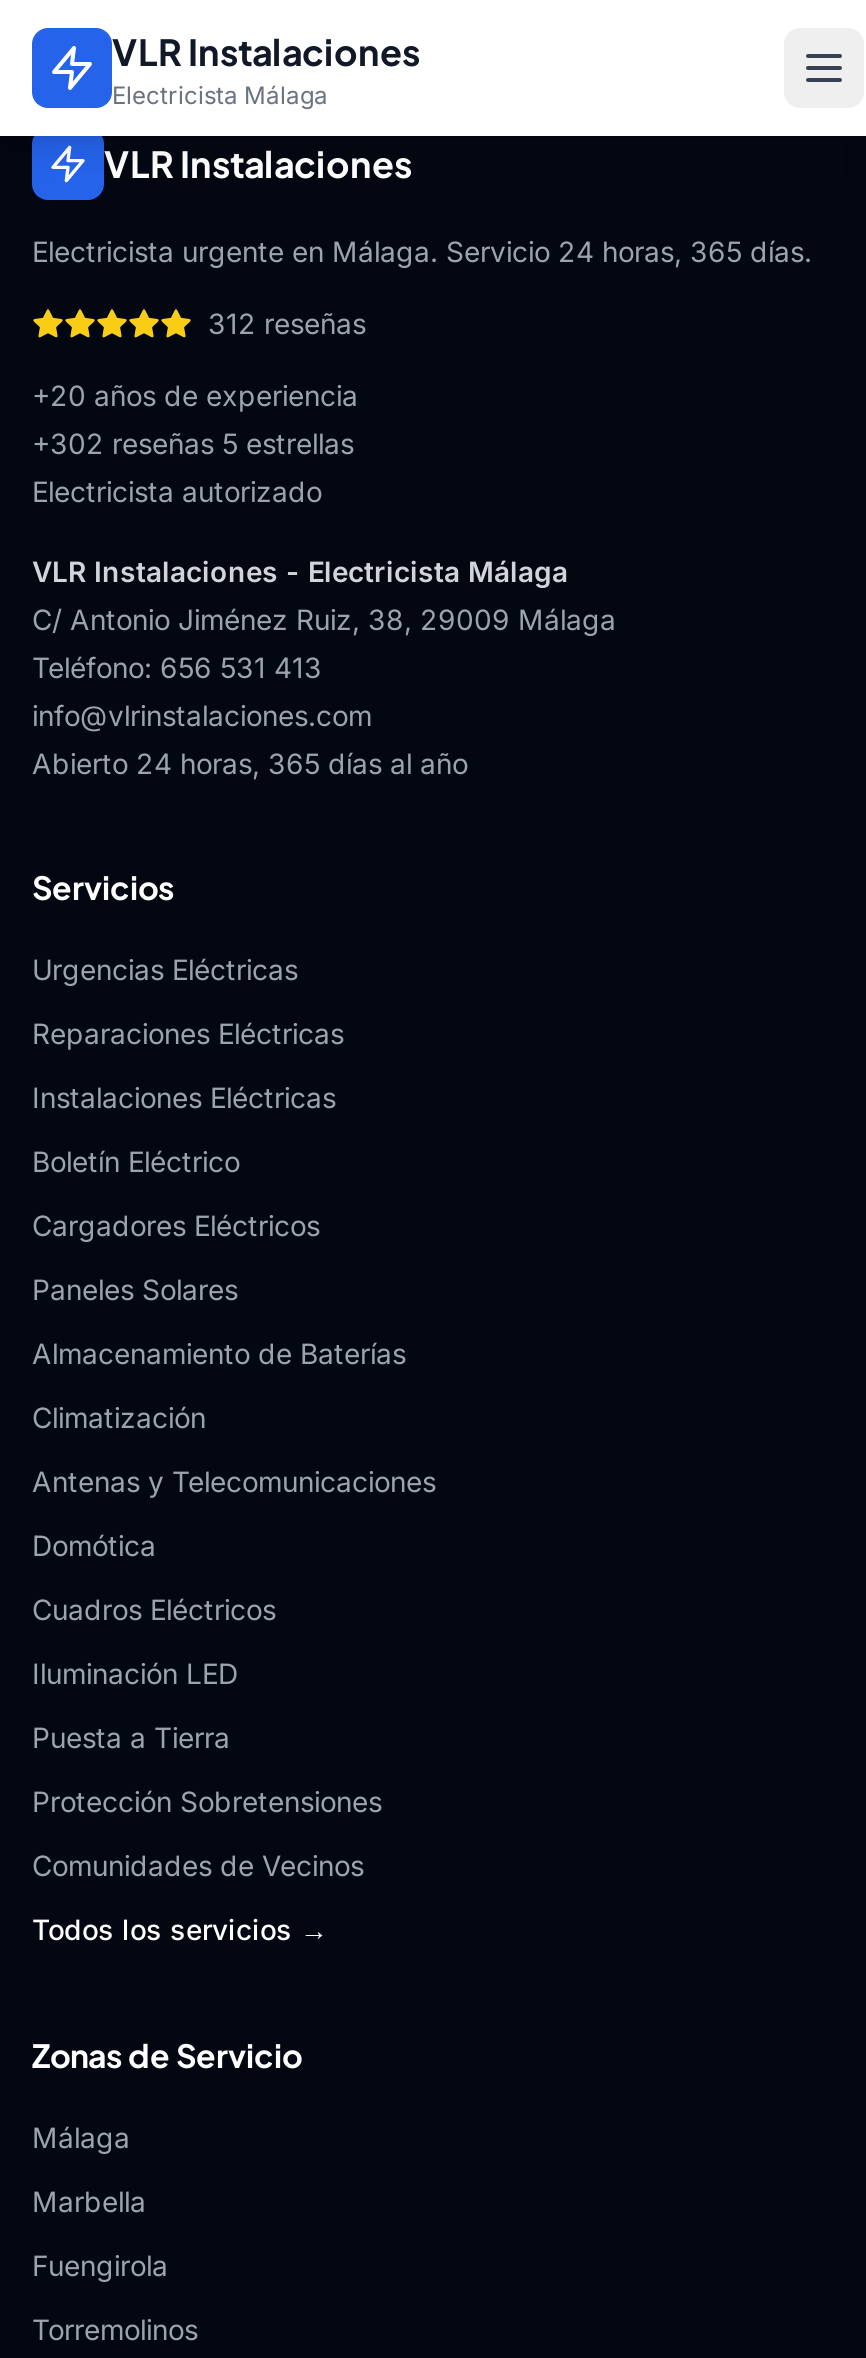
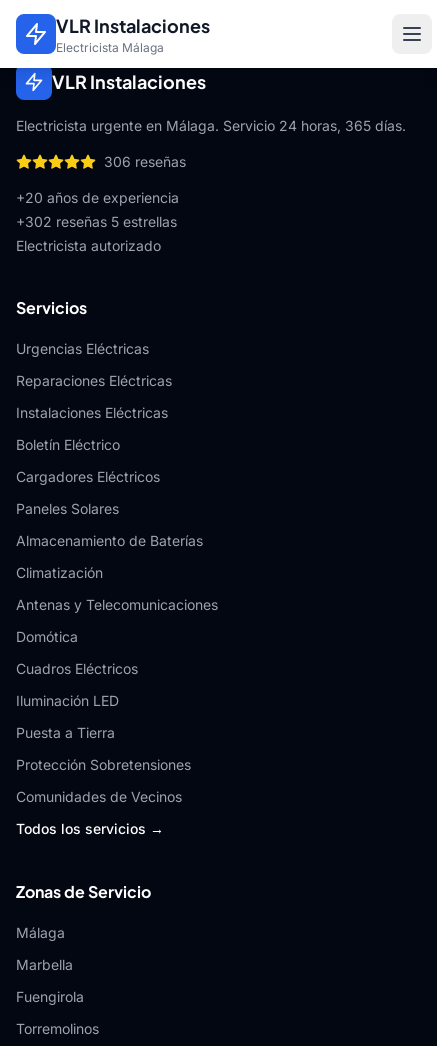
- 312 reseñas
+ 306 reseñas

- VLR Instalaciones - Electricista Málaga
- C/ Antonio Jiménez Ruiz, 38, 29009 Málaga
- Teléfono: 656 531 413
- info@vlrinstalaciones.com
- Abierto 24 horas, 365 días al año
